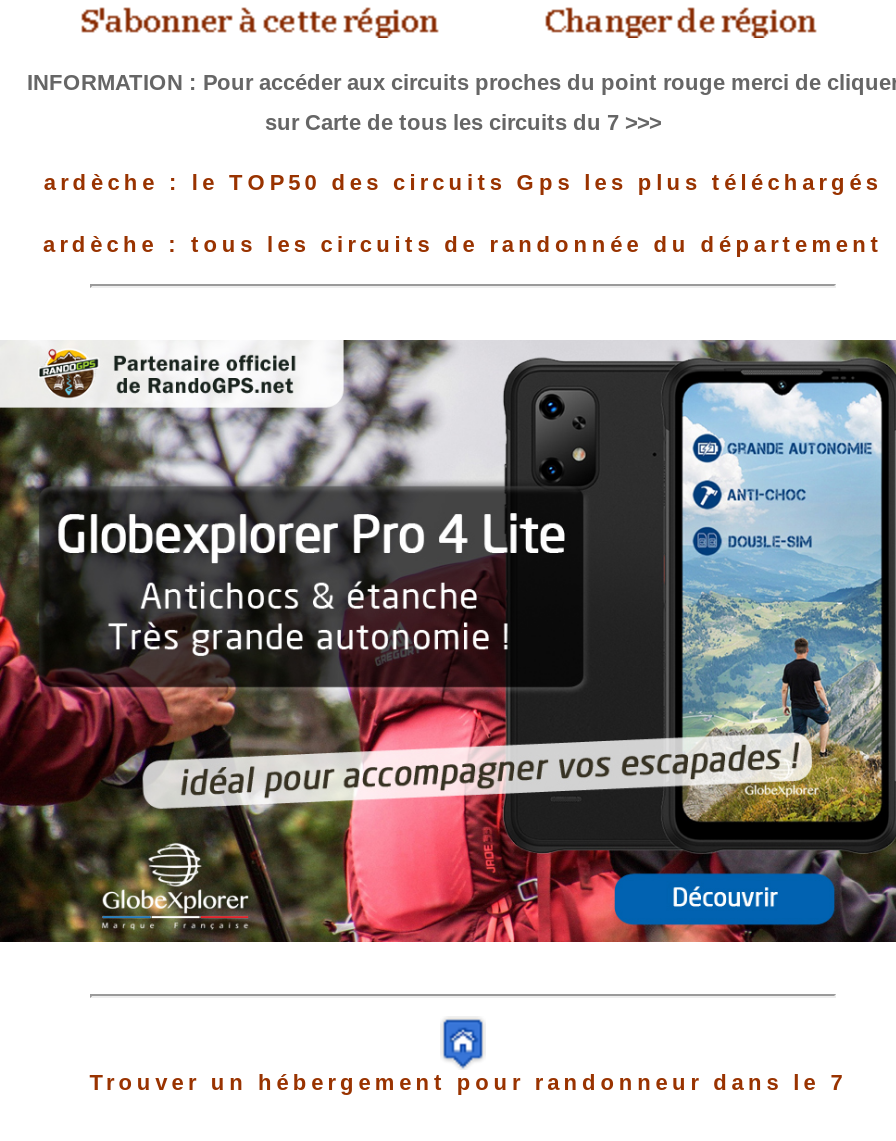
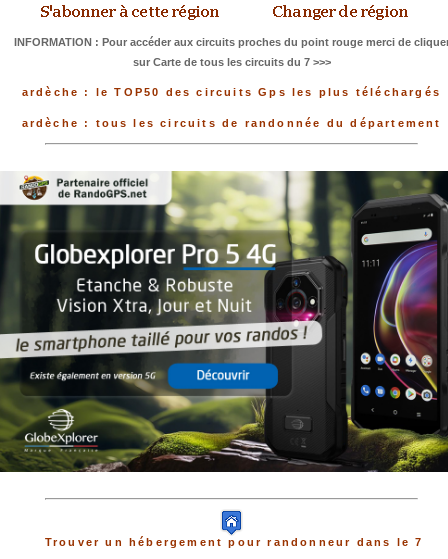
- [image]
+ [image]
